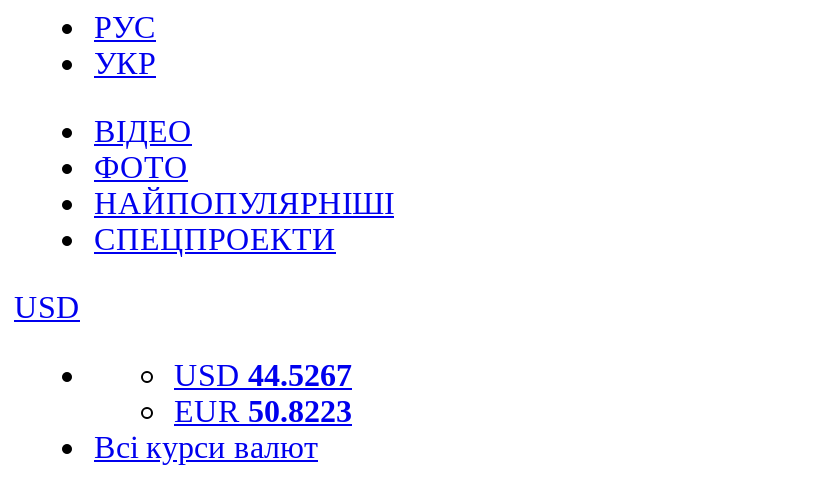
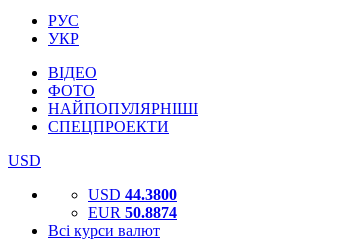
- USD 44.5267
+ USD 44.3800

- EUR 50.8223
+ EUR 50.8874
